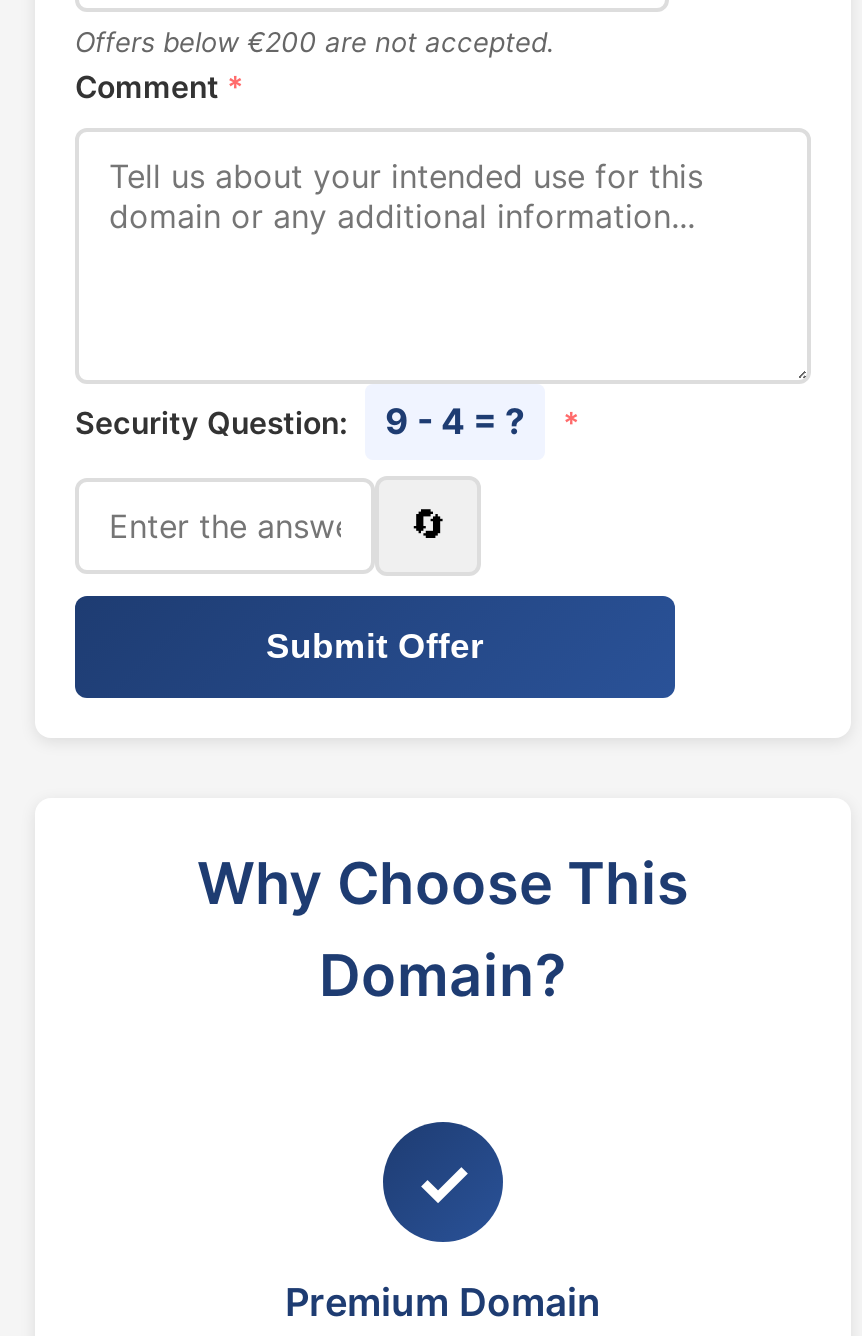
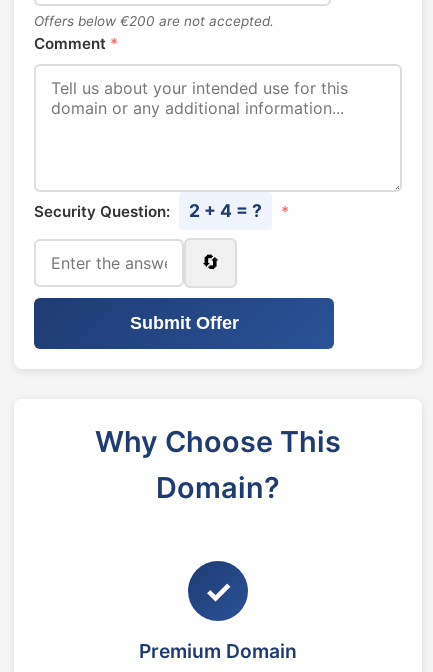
- 9 - 4 = ?
+ 2 + 4 = ?
